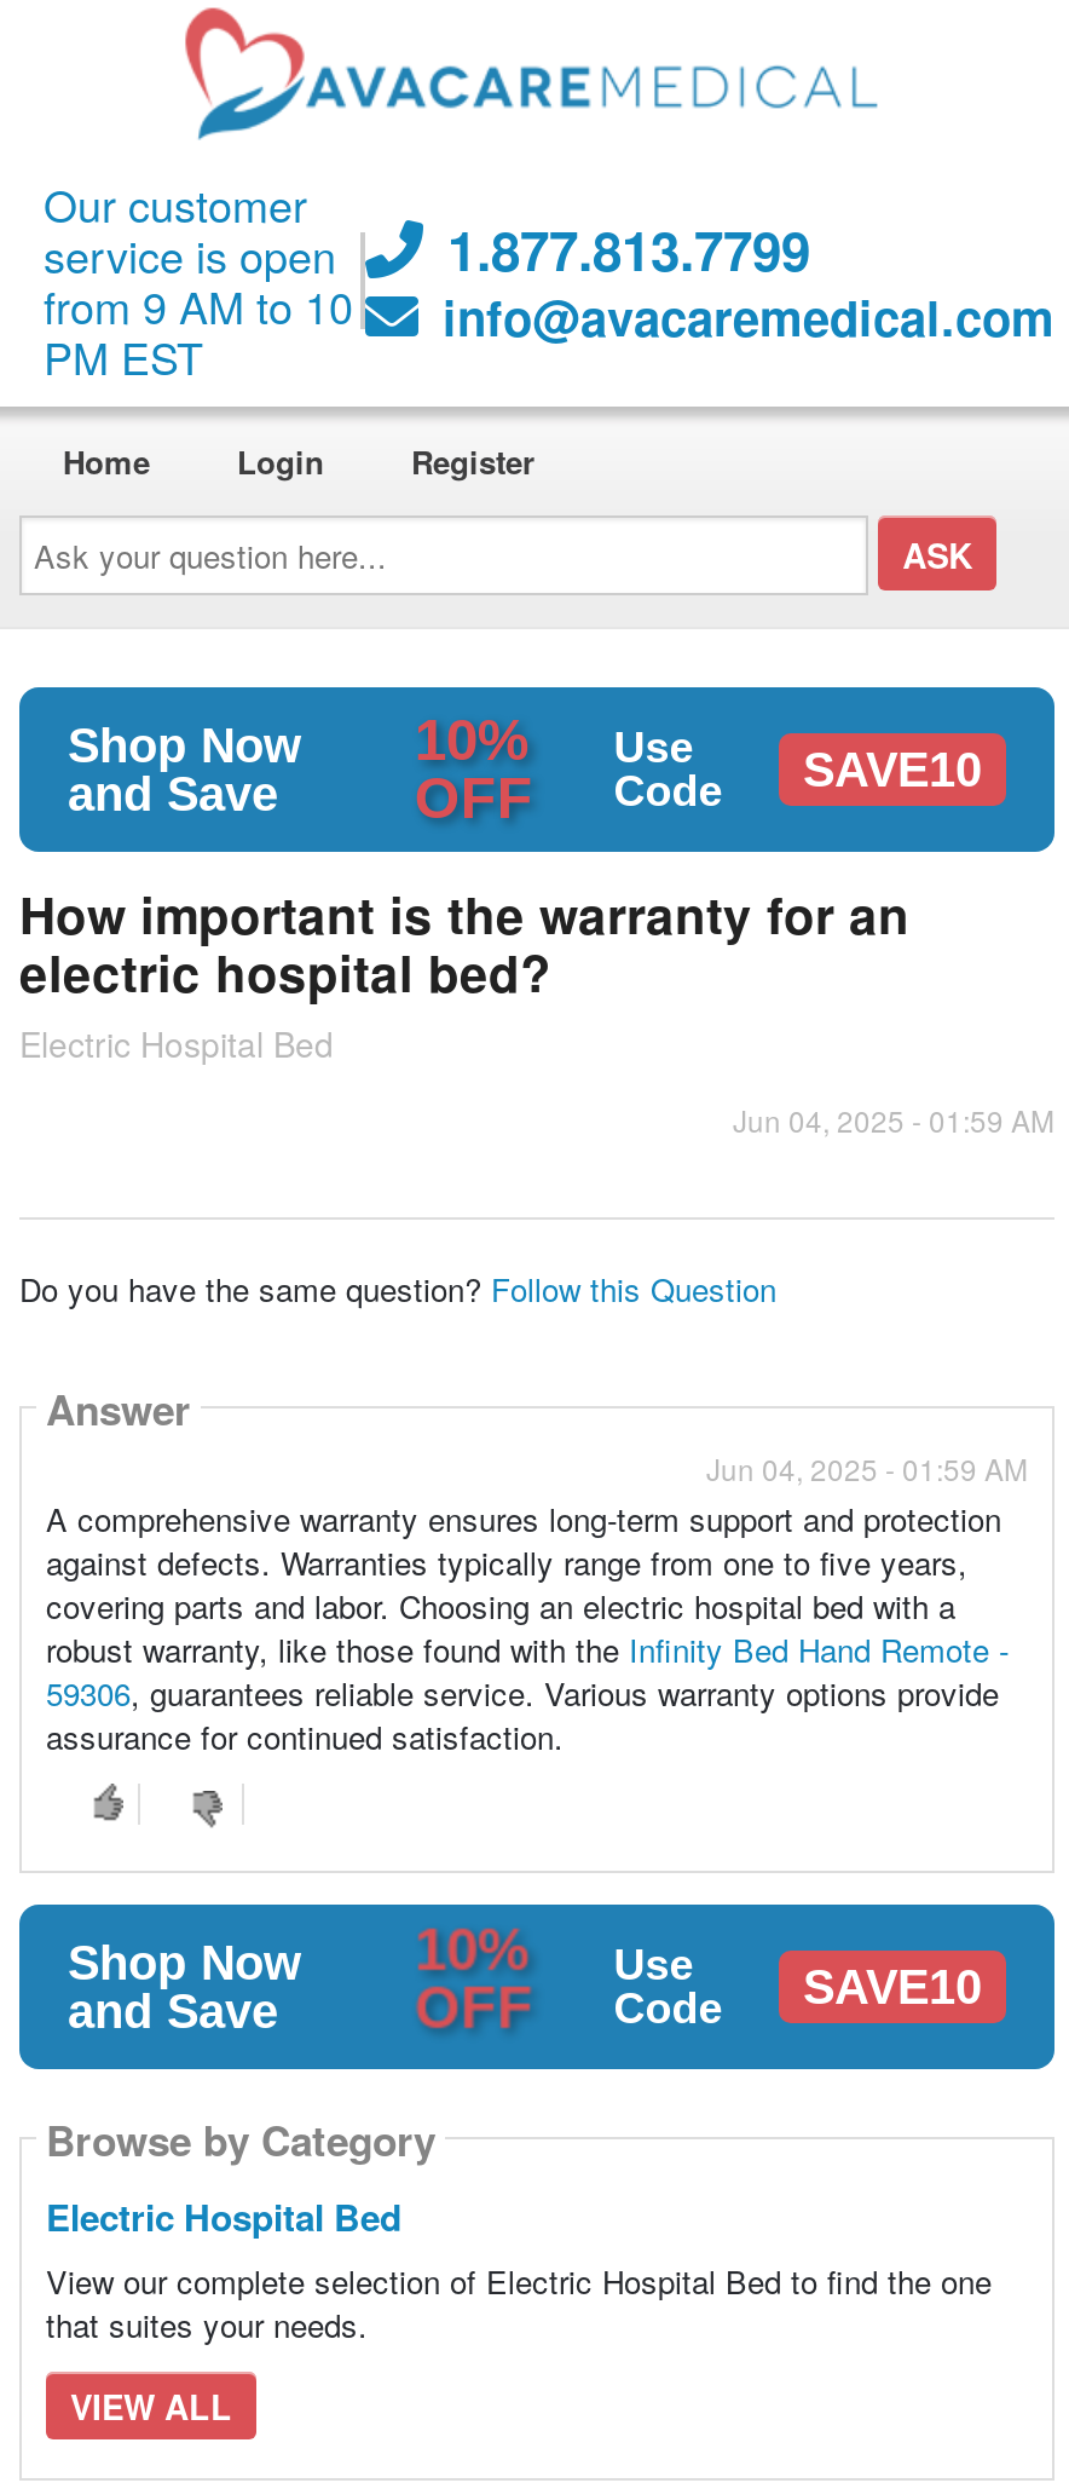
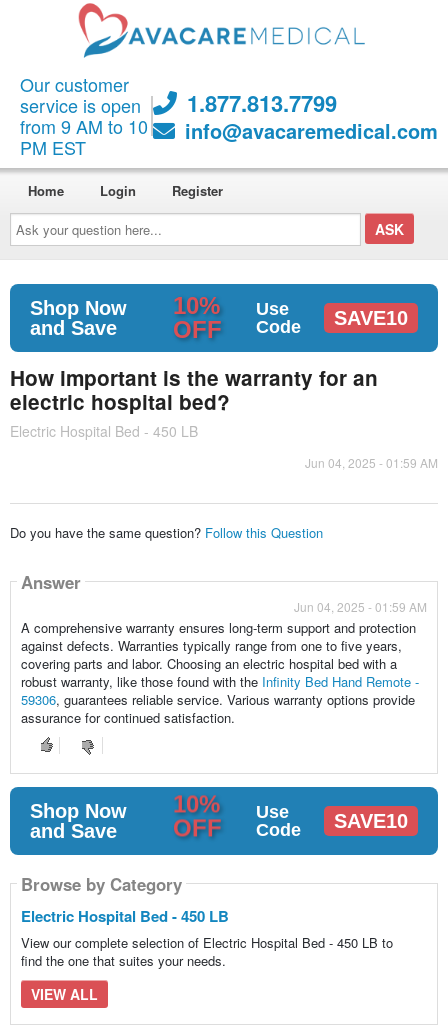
- Electric Hospital Bed
+ Electric Hospital Bed - 450 LB

- Electric Hospital Bed
- View our complete selection of Electric Hospital Bed to find the one
- that suites your needs.
+ Electric Hospital Bed - 450 LB
+ View our complete selection of Electric Hospital Bed - 450 LB to
+ find the one that suites your needs.
